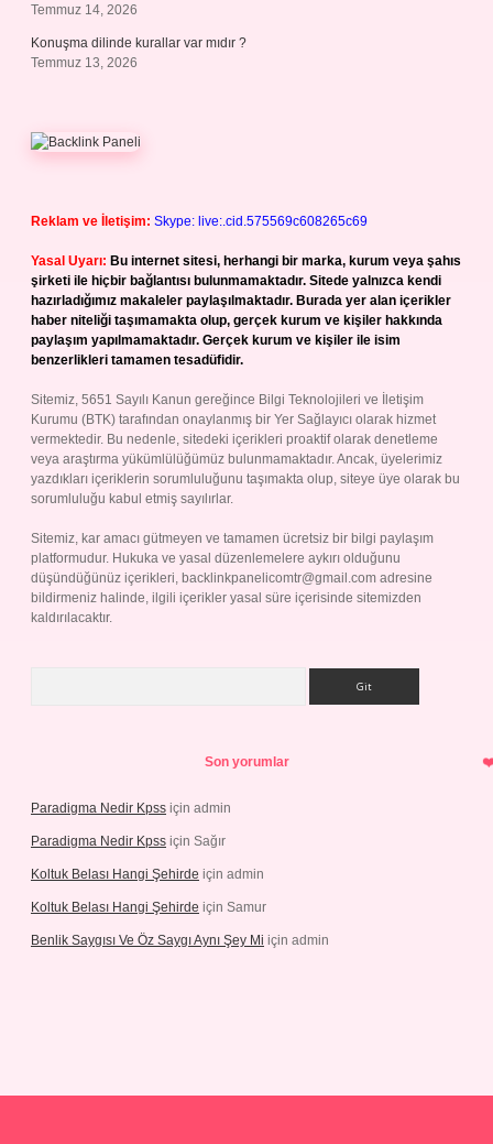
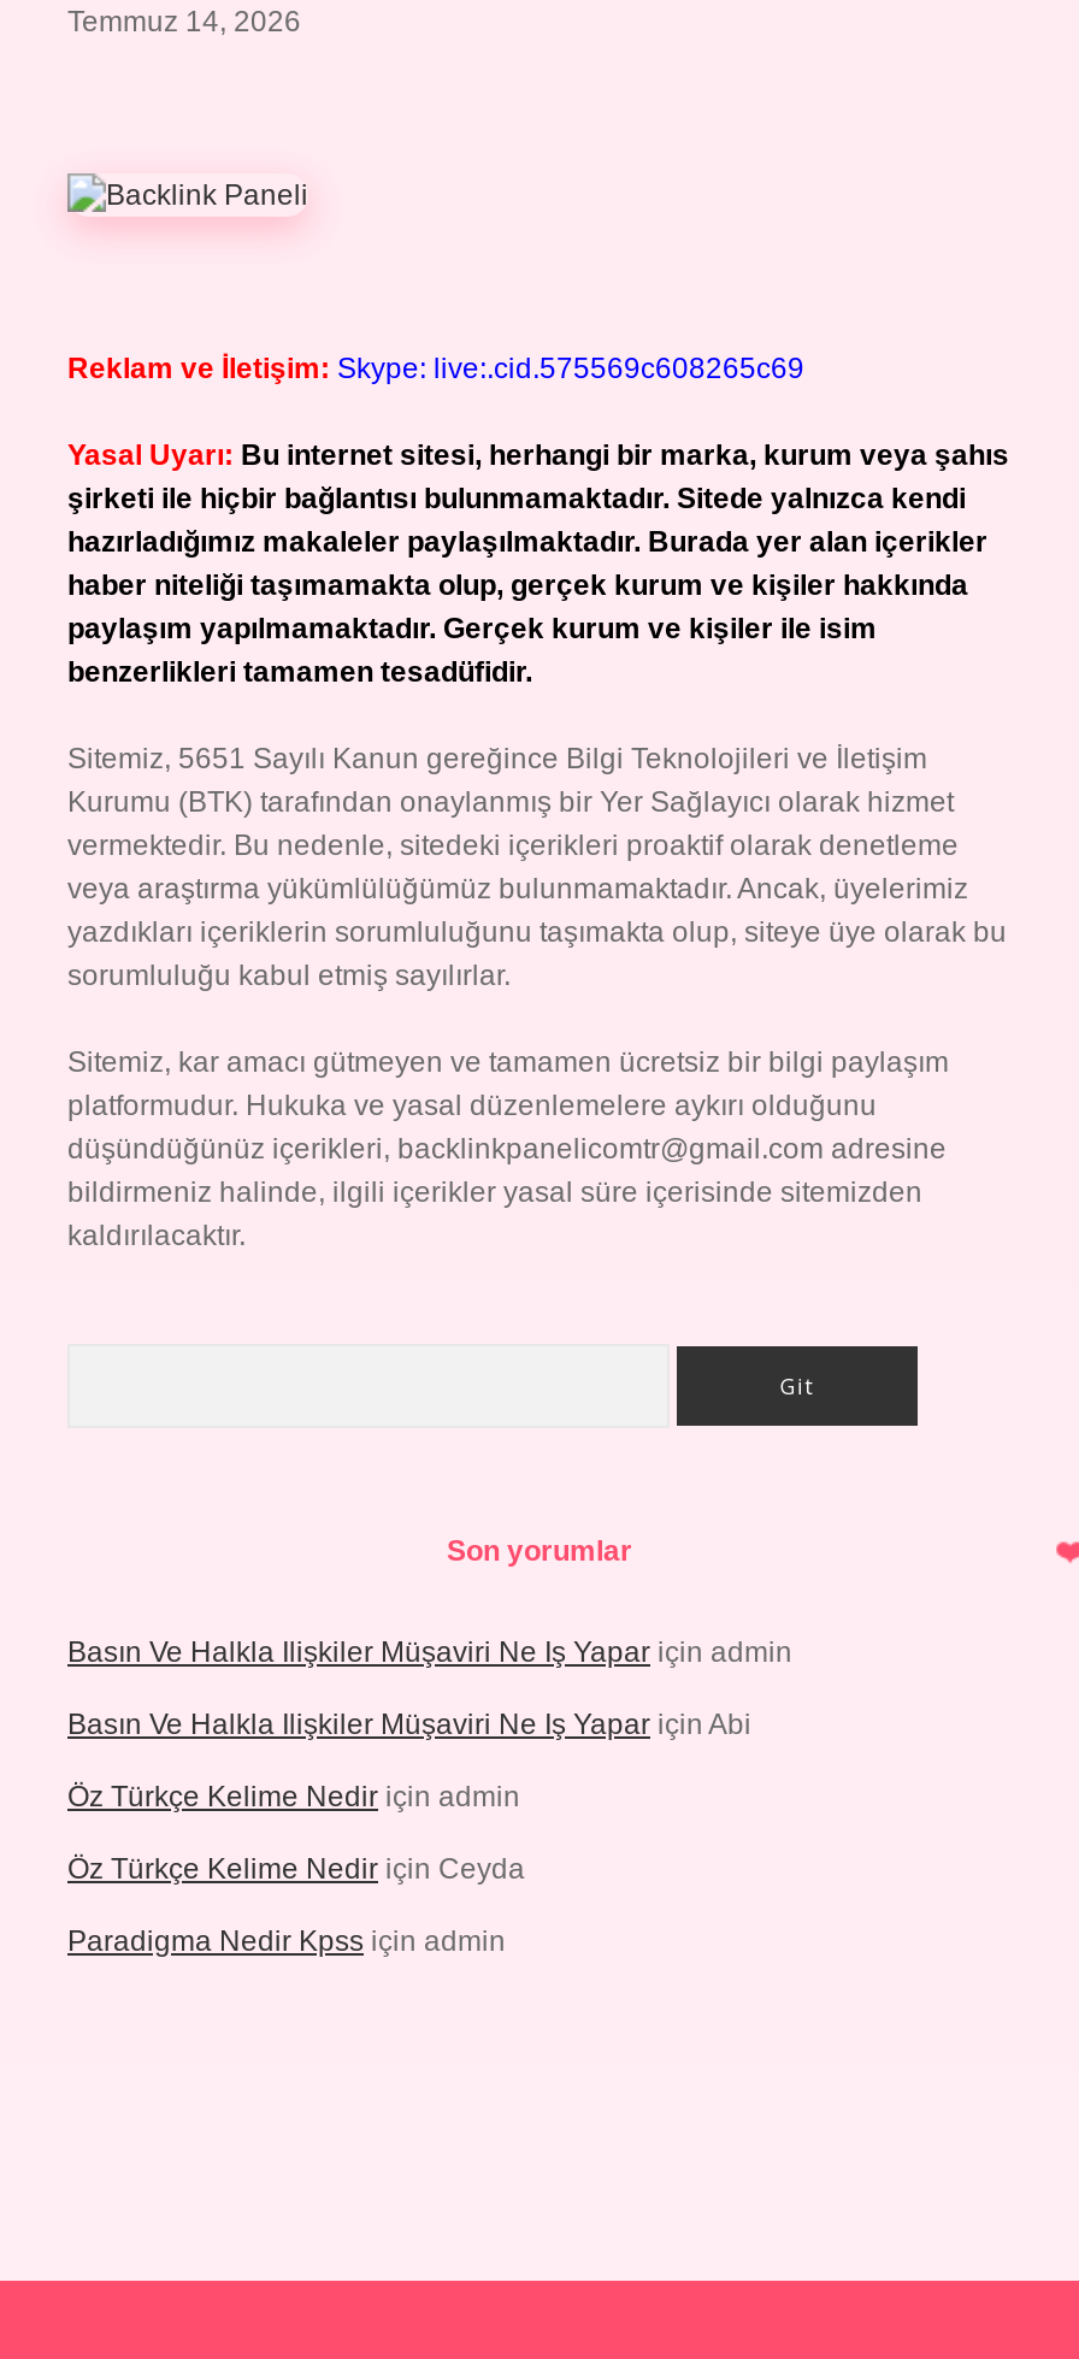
- Konuşma dilinde kurallar var mıdır ?
- Temmuz 13, 2026

+ Basın Ve Halkla Ilişkiler Müşaviri Ne Iş Yapar için admin
+ Basın Ve Halkla Ilişkiler Müşaviri Ne Iş Yapar için Abi
+ Öz Türkçe Kelime Nedir için admin
+ Öz Türkçe Kelime Nedir için Ceyda

moved down: Paradigma Nedir Kpss için admin

- Paradigma Nedir Kpss için Sağır
- Koltuk Belası Hangi Şehirde için admin
- Koltuk Belası Hangi Şehirde için Samur
- Benlik Saygısı Ve Öz Saygı Aynı Şey Mi için admin
